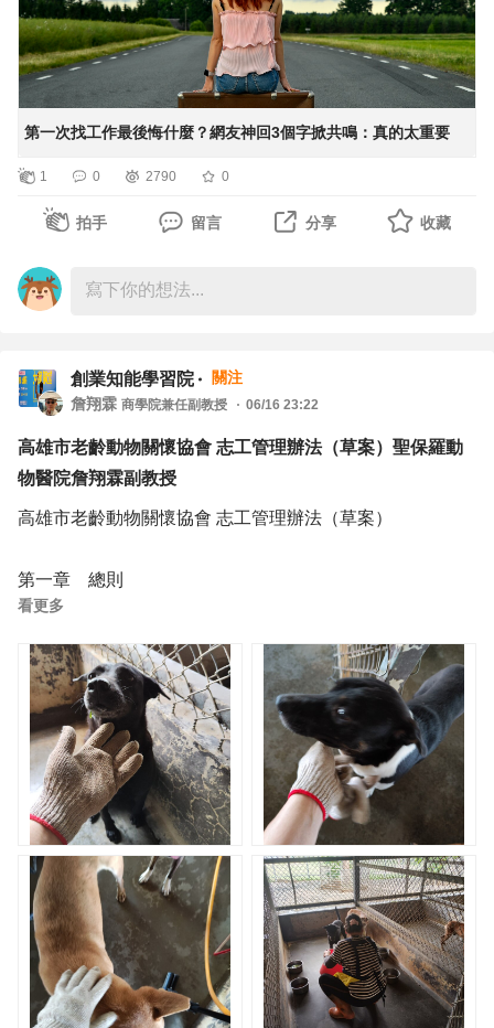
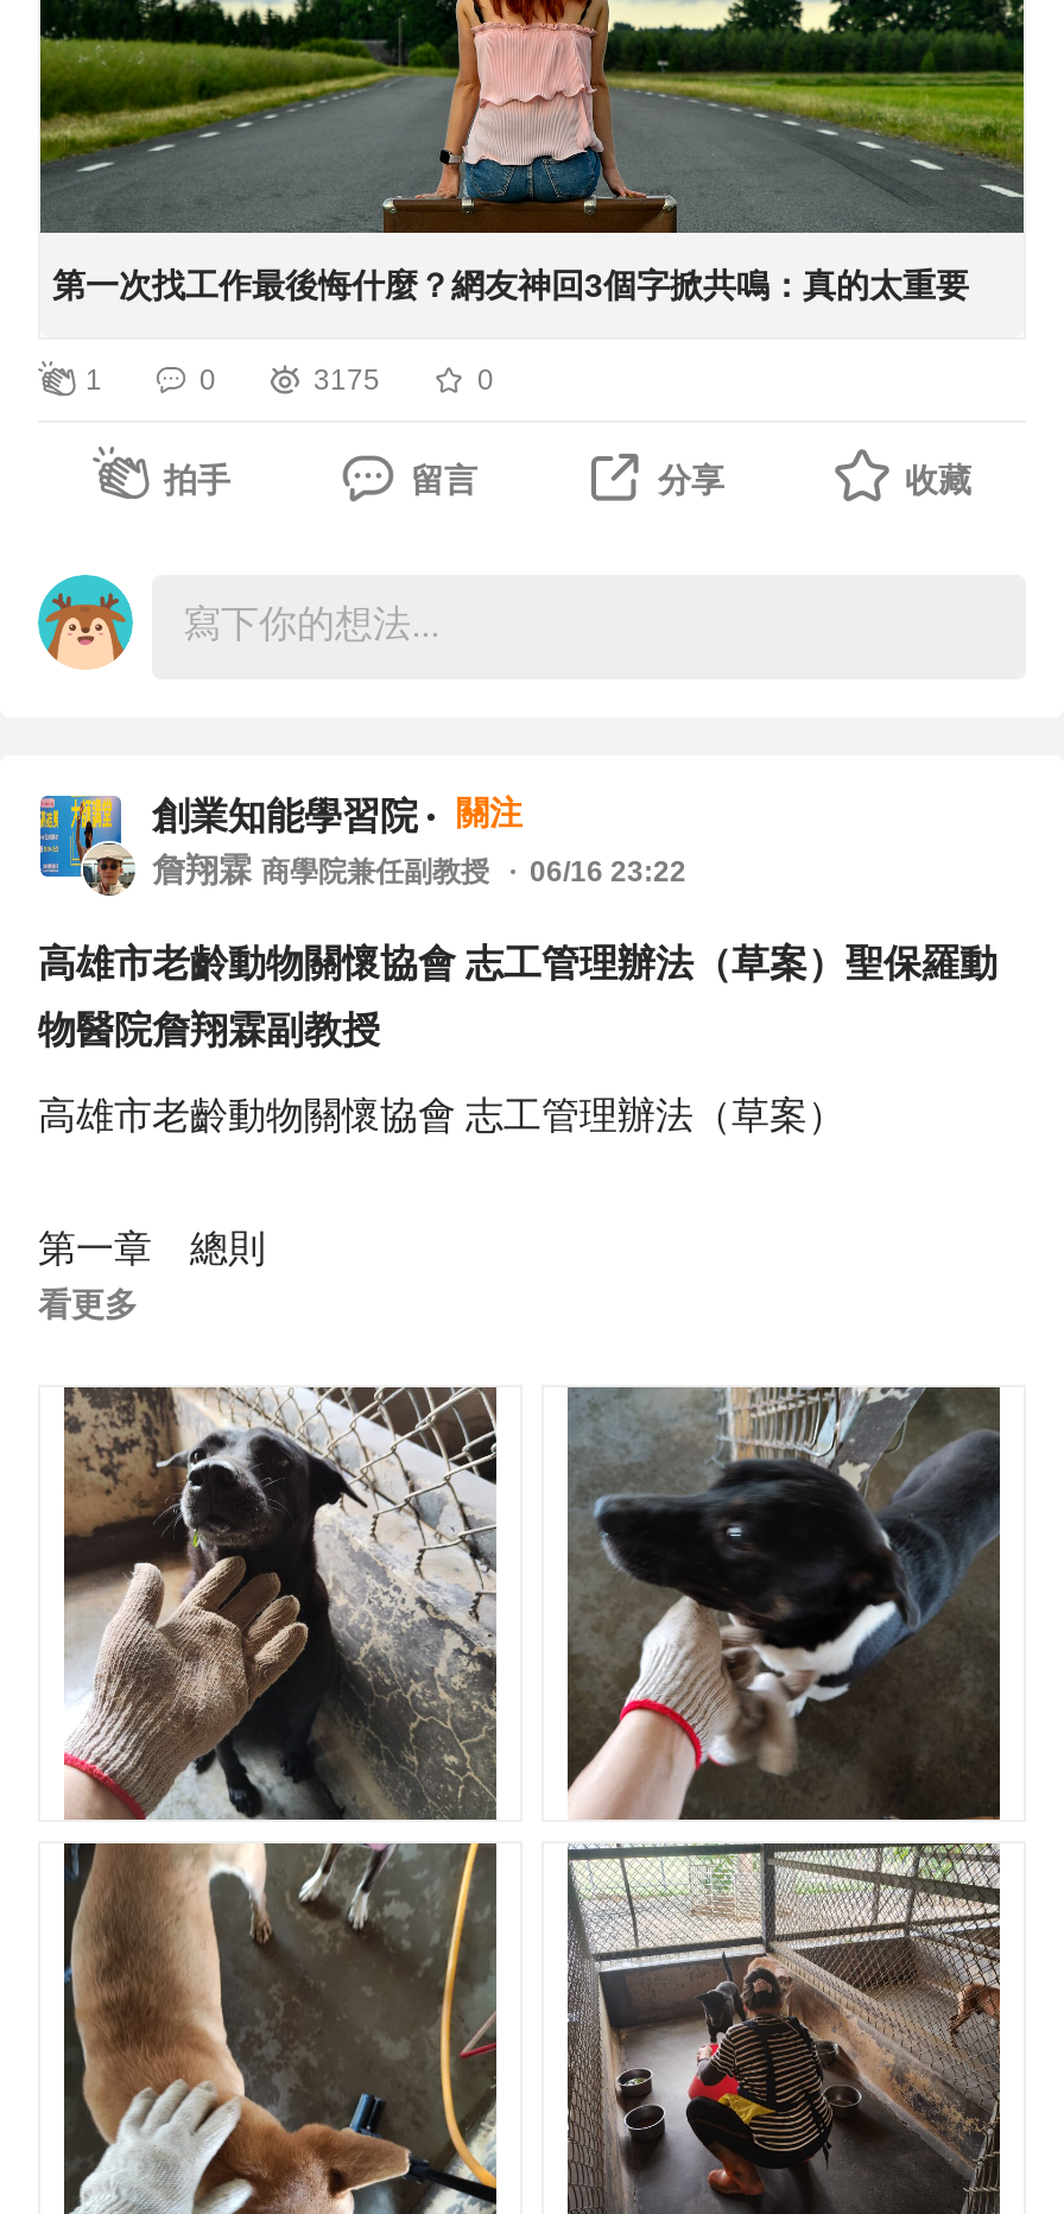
- 2790
+ 3175
